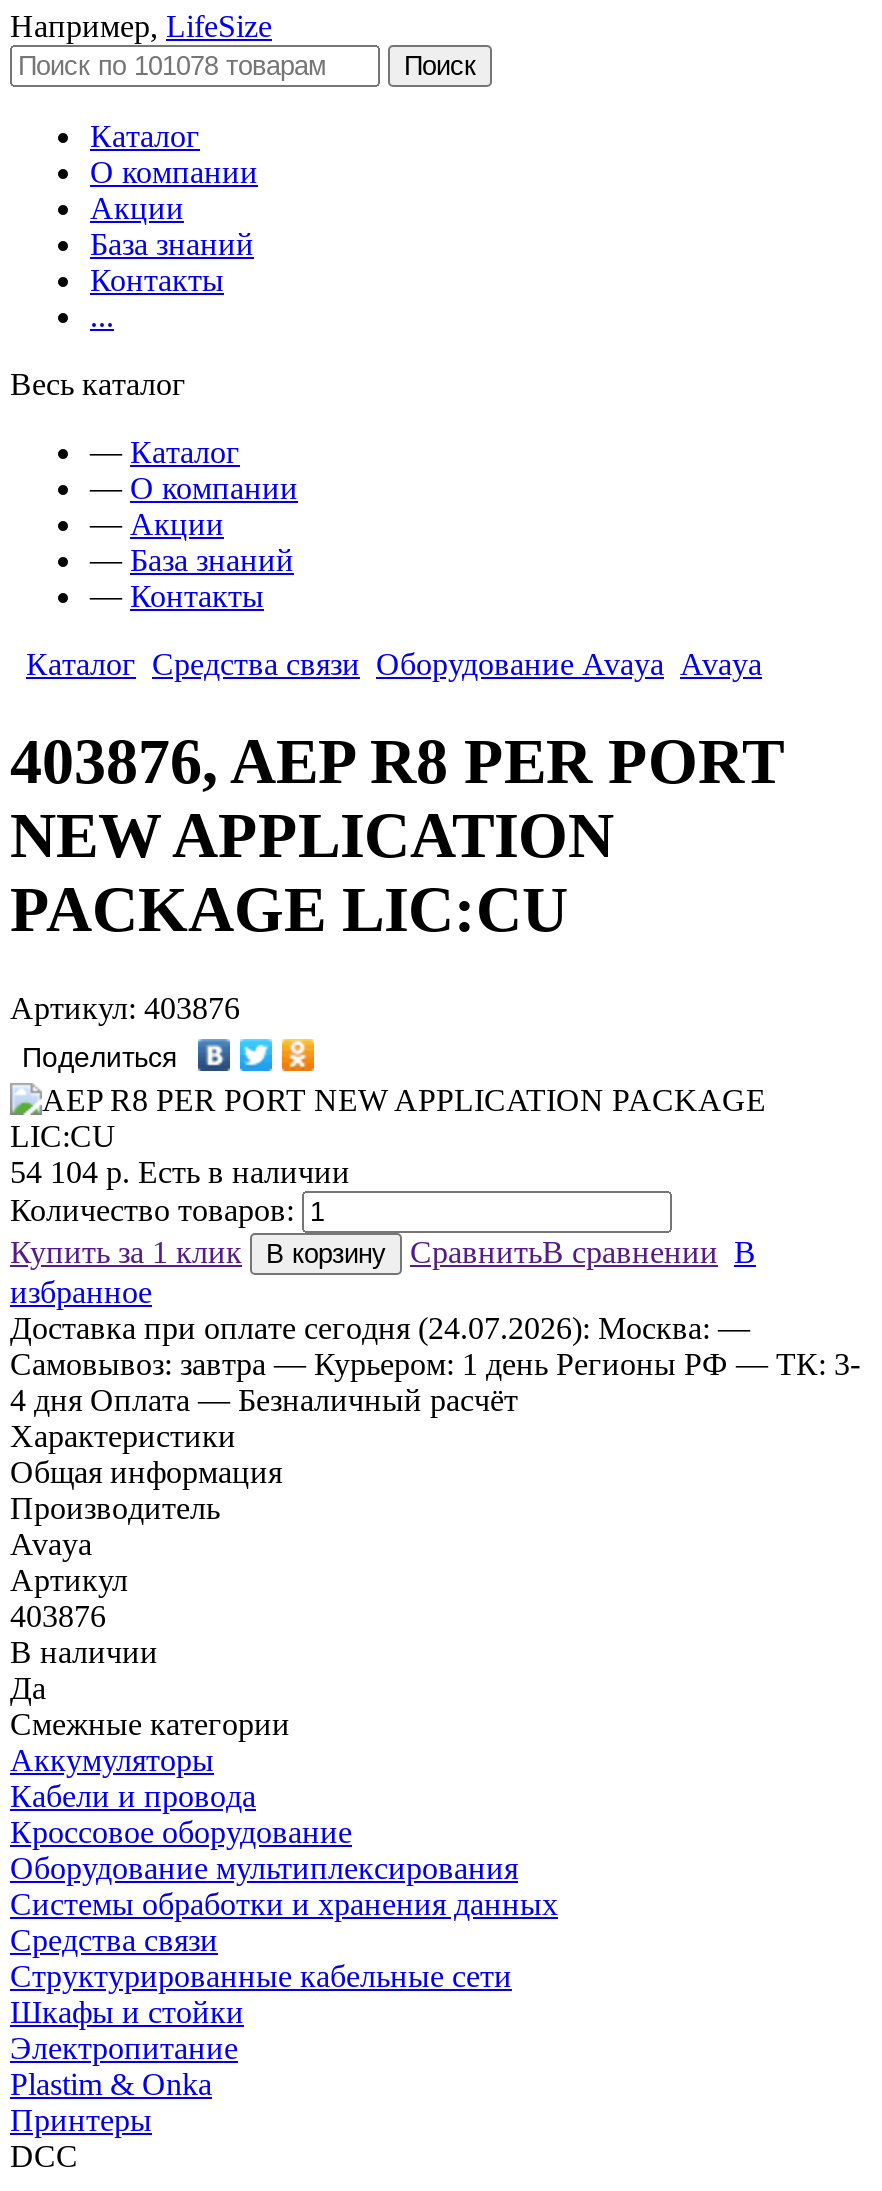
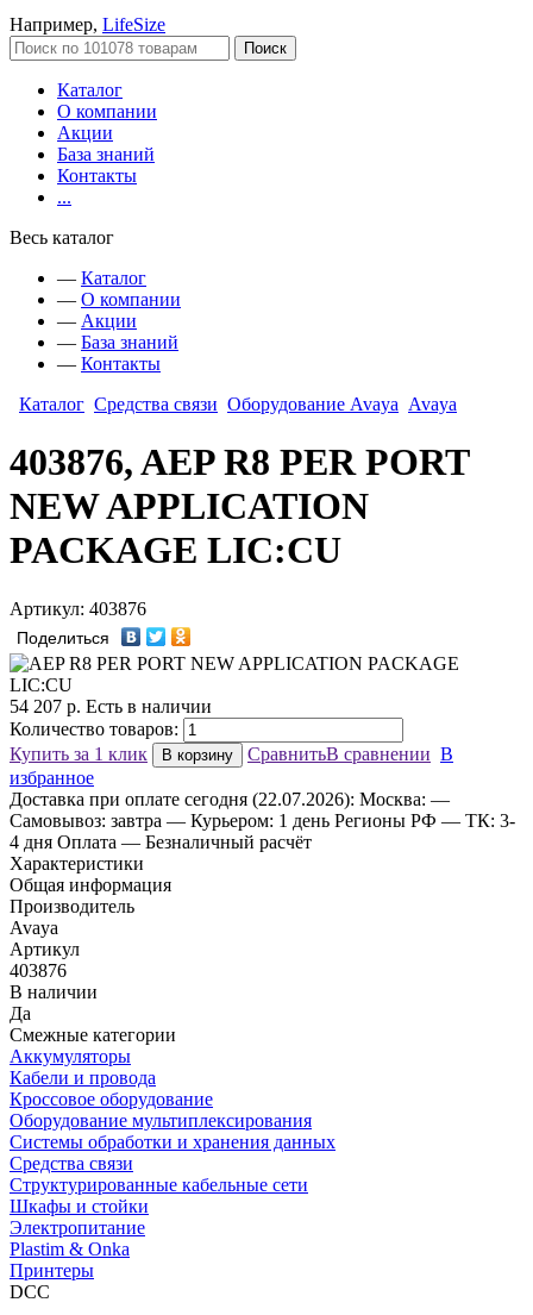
- 54 104 р. Есть в наличии
+ 54 207 р. Есть в наличии

- Доставка при оплате сегодня (24.07.2026): Москва: —
+ Доставка при оплате сегодня (22.07.2026): Москва: —
